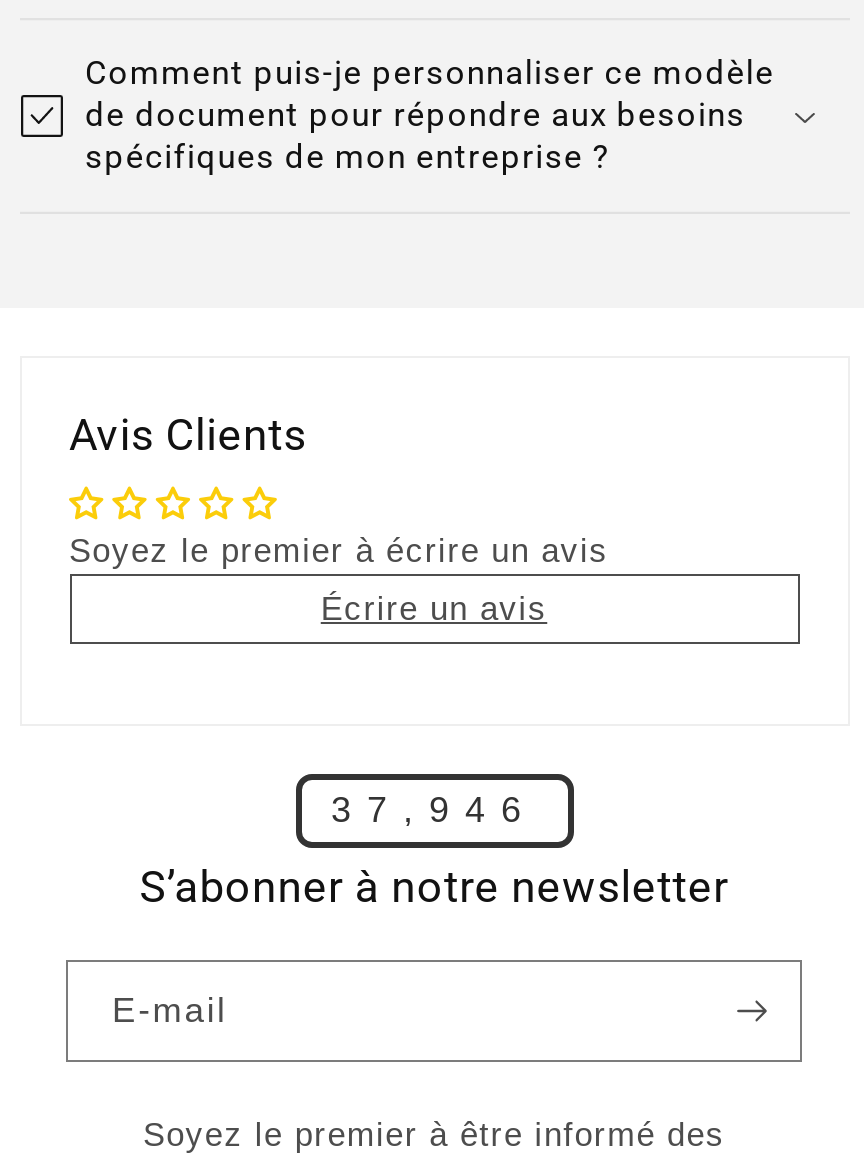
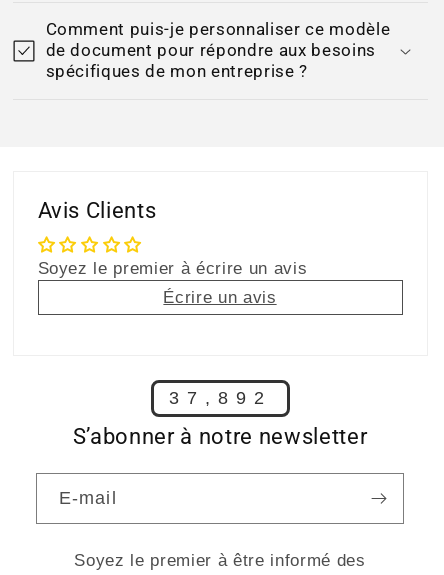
- 37,946
+ 37,892
